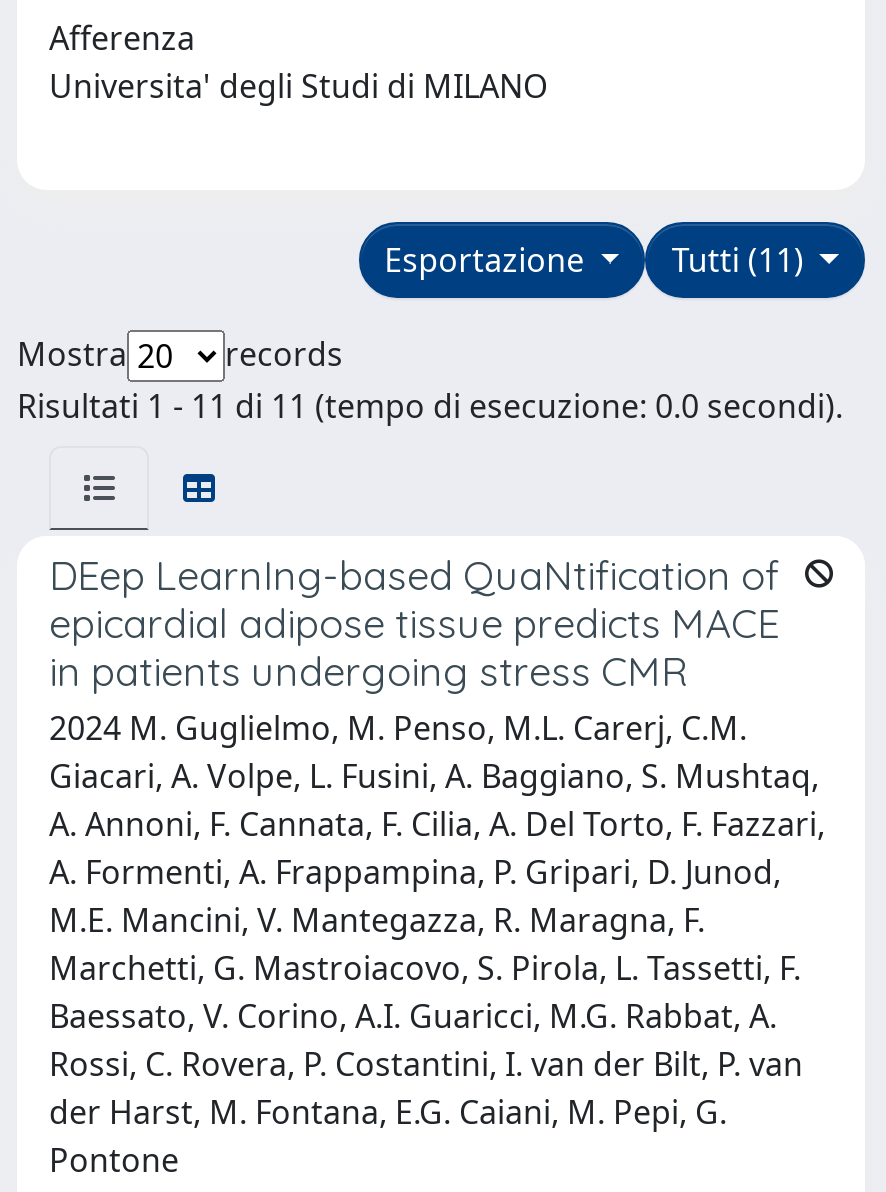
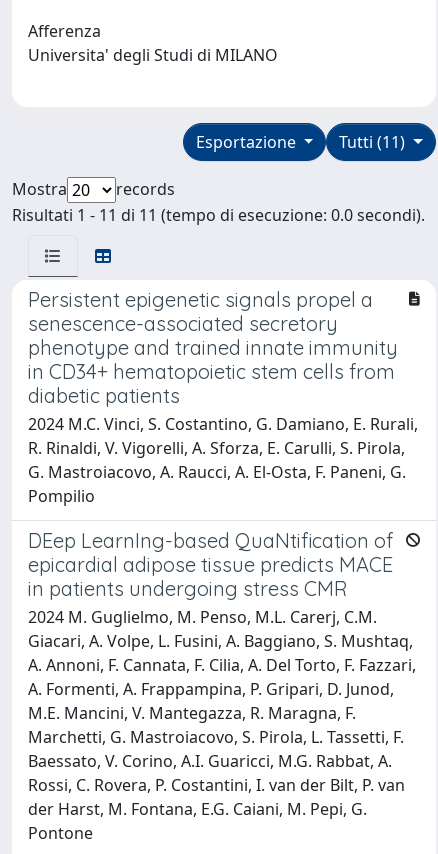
+ Persistent epigenetic signals propel a
+ senescence-associated secretory
+ phenotype and trained innate immunity
+ in CD34+ hematopoietic stem cells from
+ diabetic patients
+ 2024 M.C. Vinci, S. Costantino, G. Damiano, E. Rurali,
+ R. Rinaldi, V. Vigorelli, A. Sforza, E. Carulli, S. Pirola,
+ G. Mastroiacovo, A. Raucci, A. El-Osta, F. Paneni, G.
+ Pompilio
